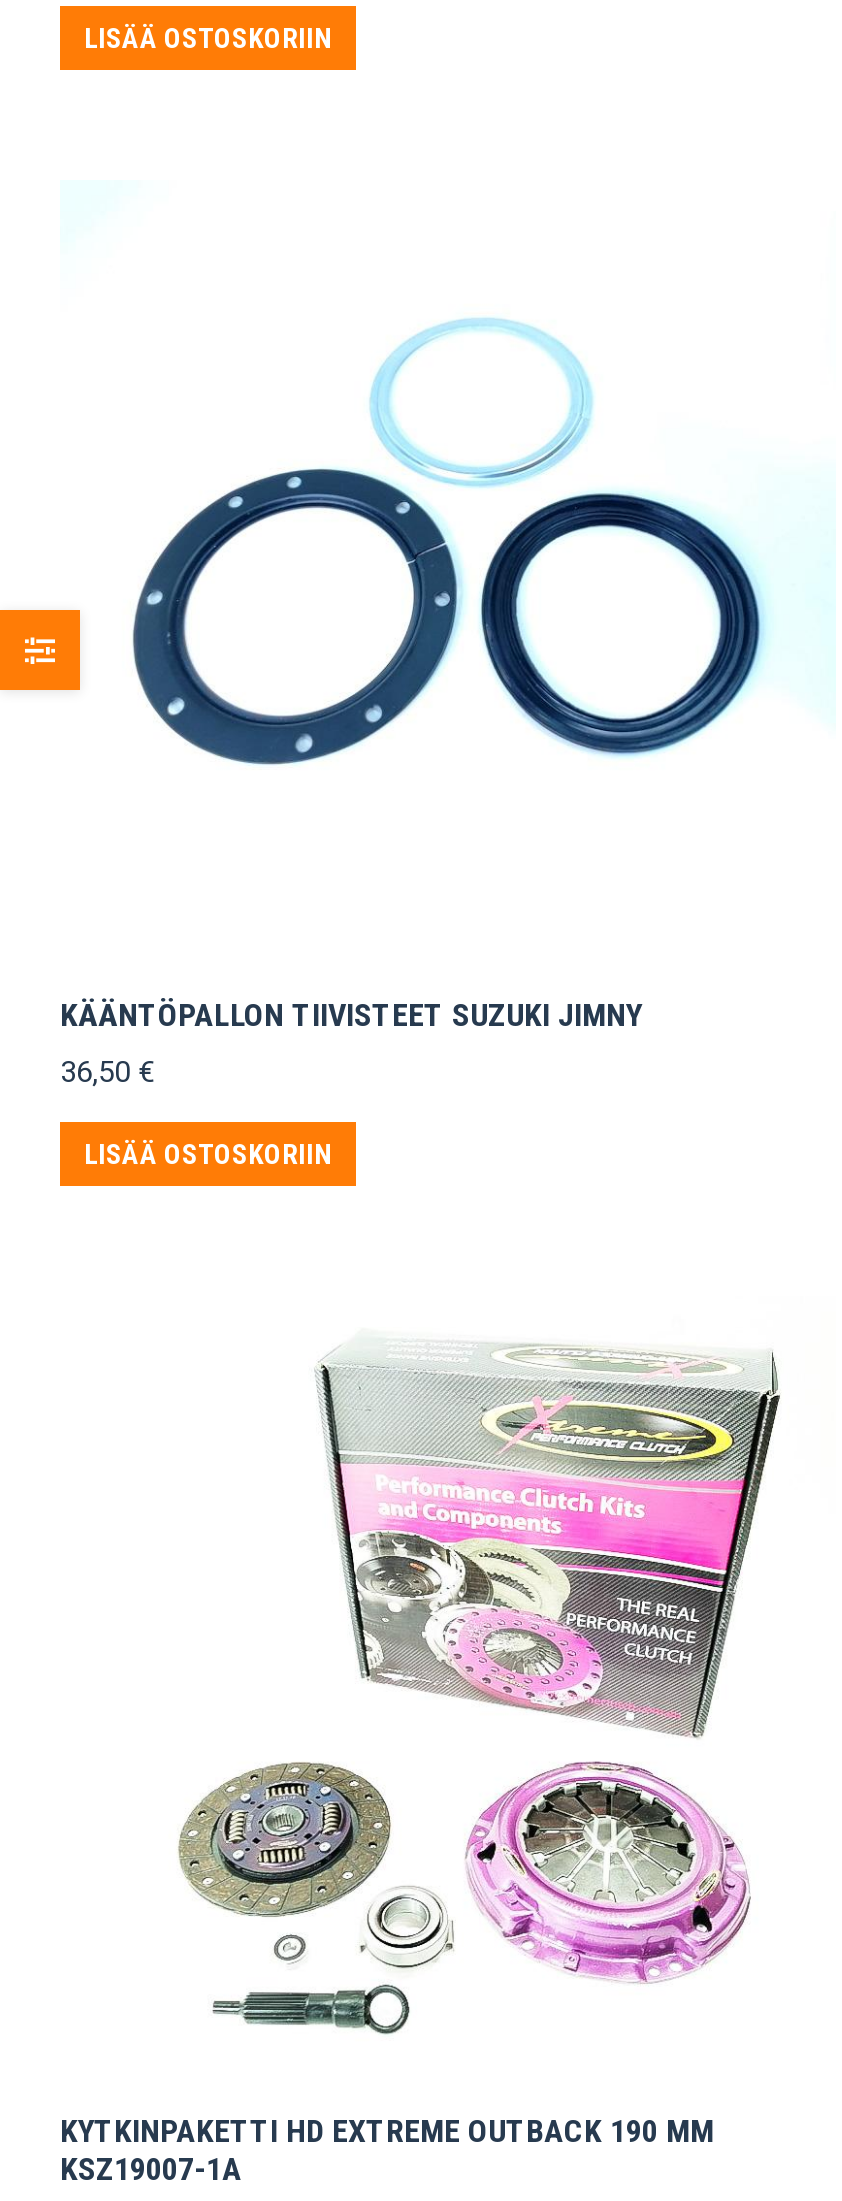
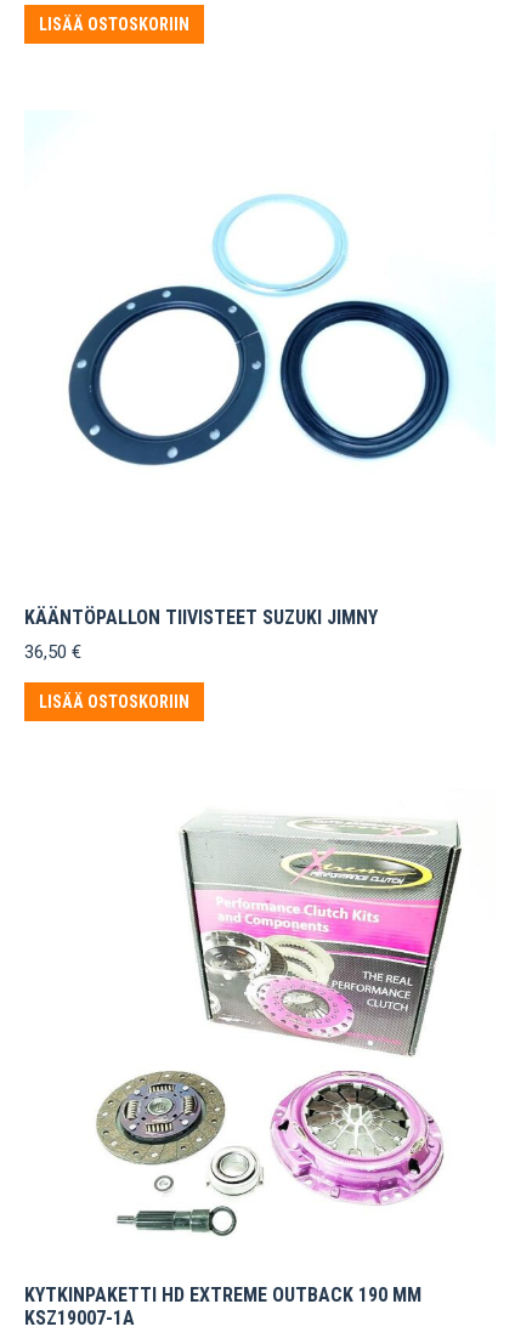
- [image]
